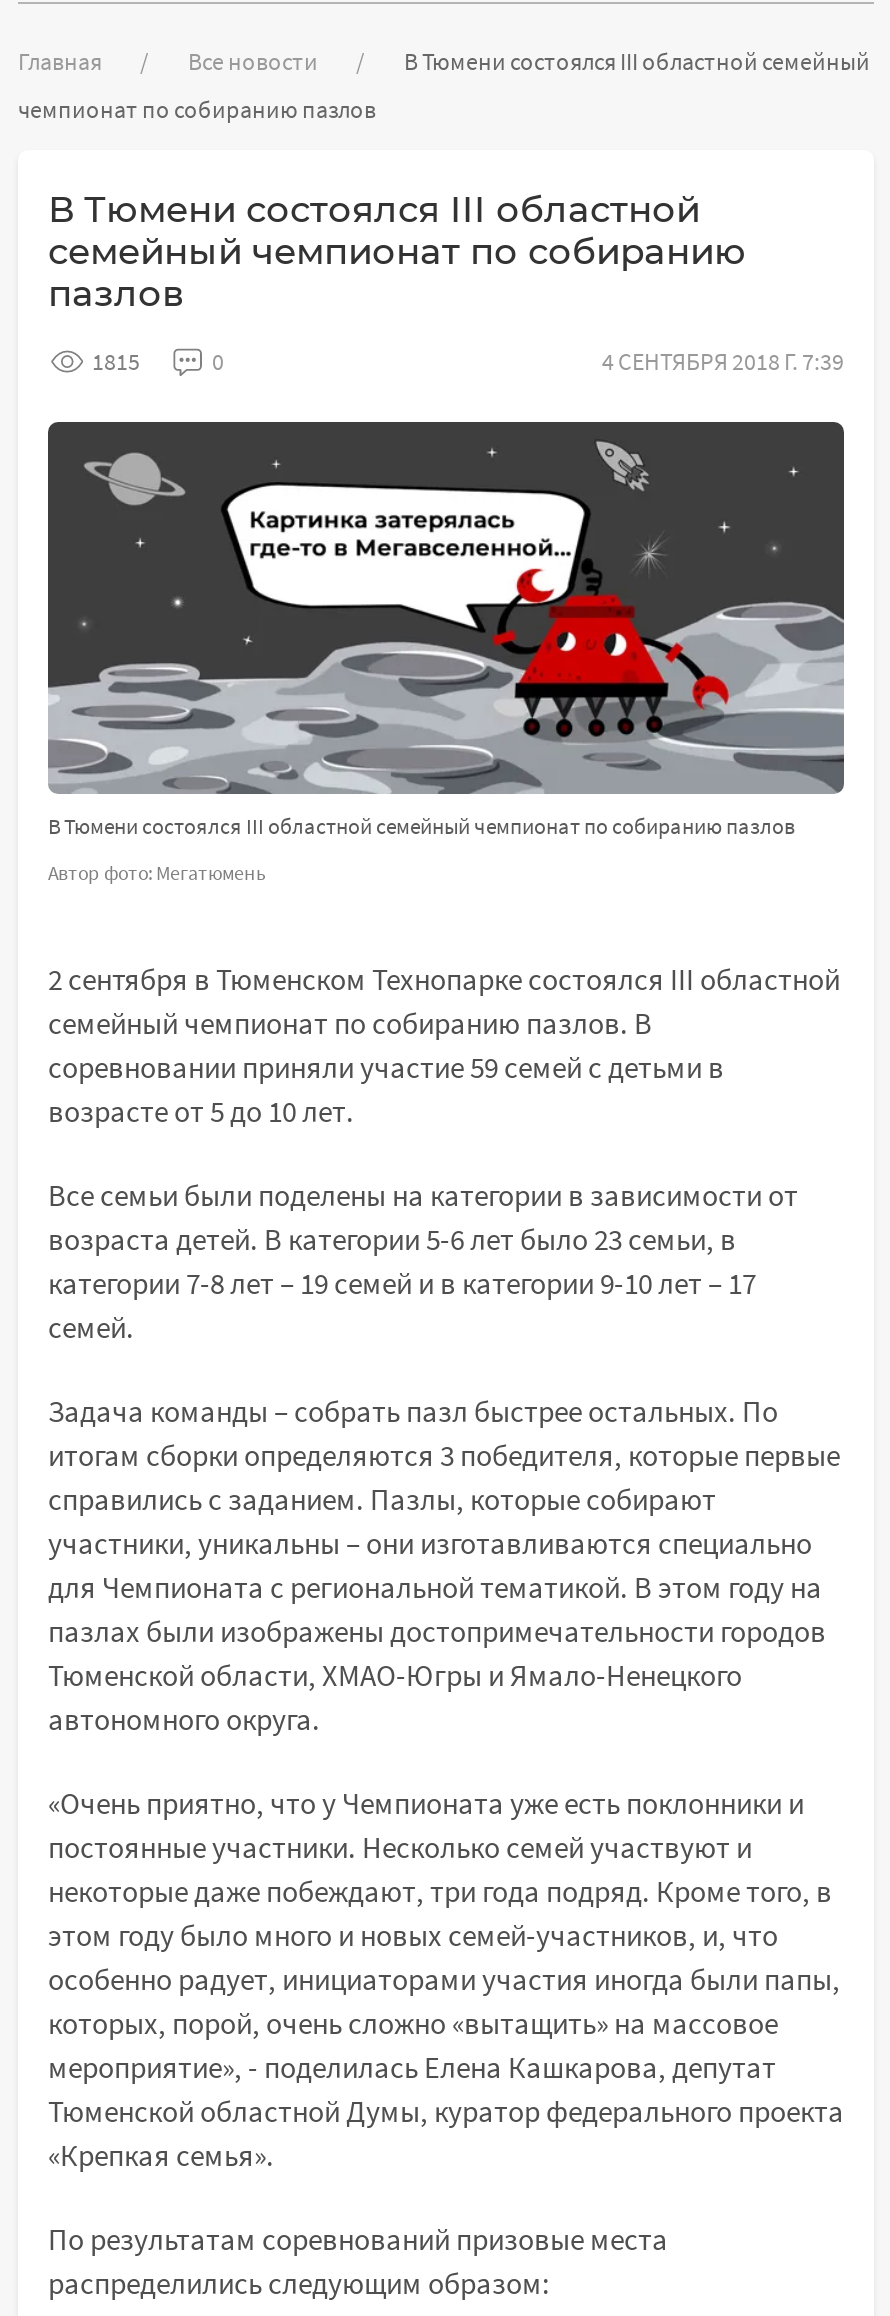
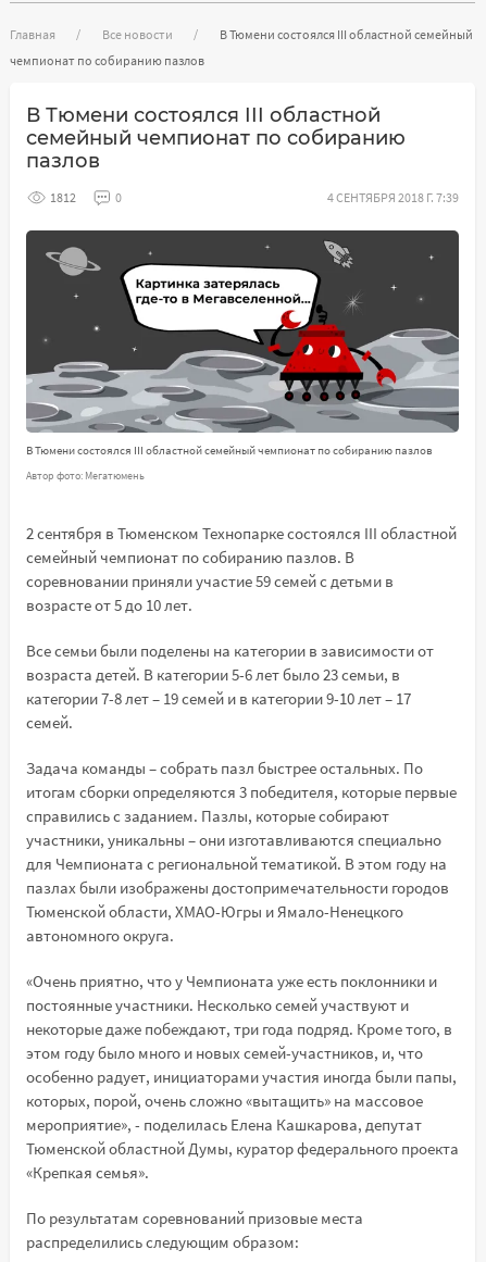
- 1815
+ 1812
